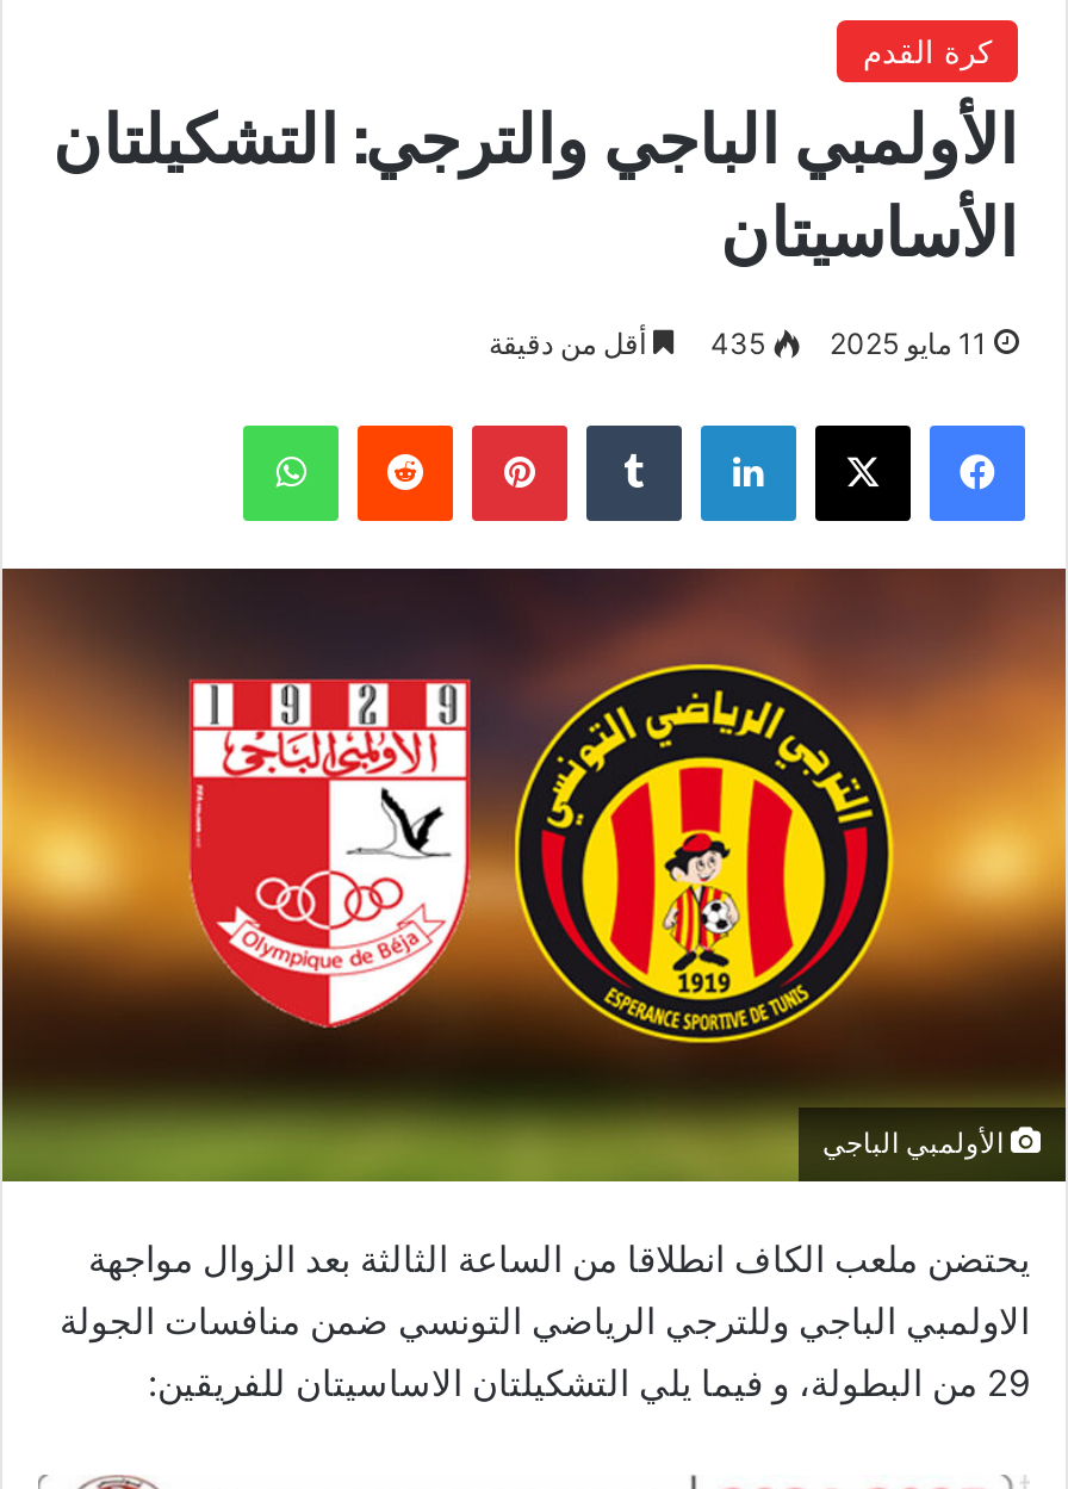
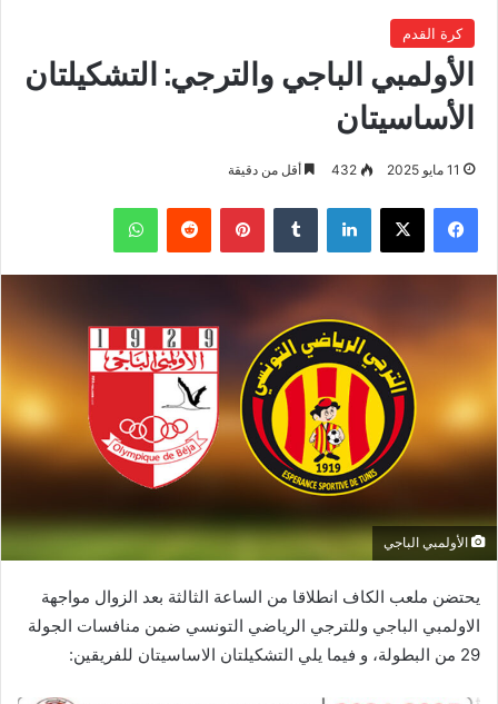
- 435
+ 432
